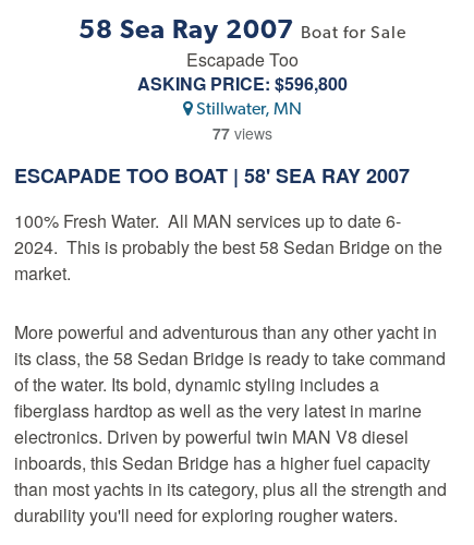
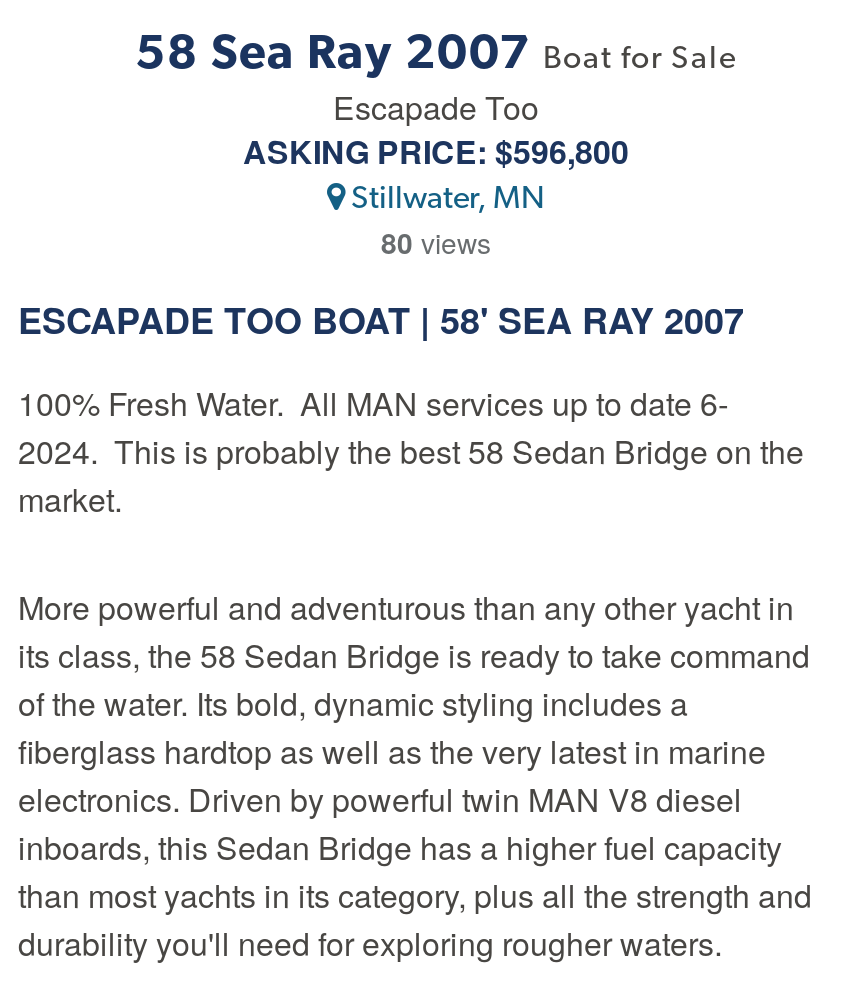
- 77 views
+ 80 views
